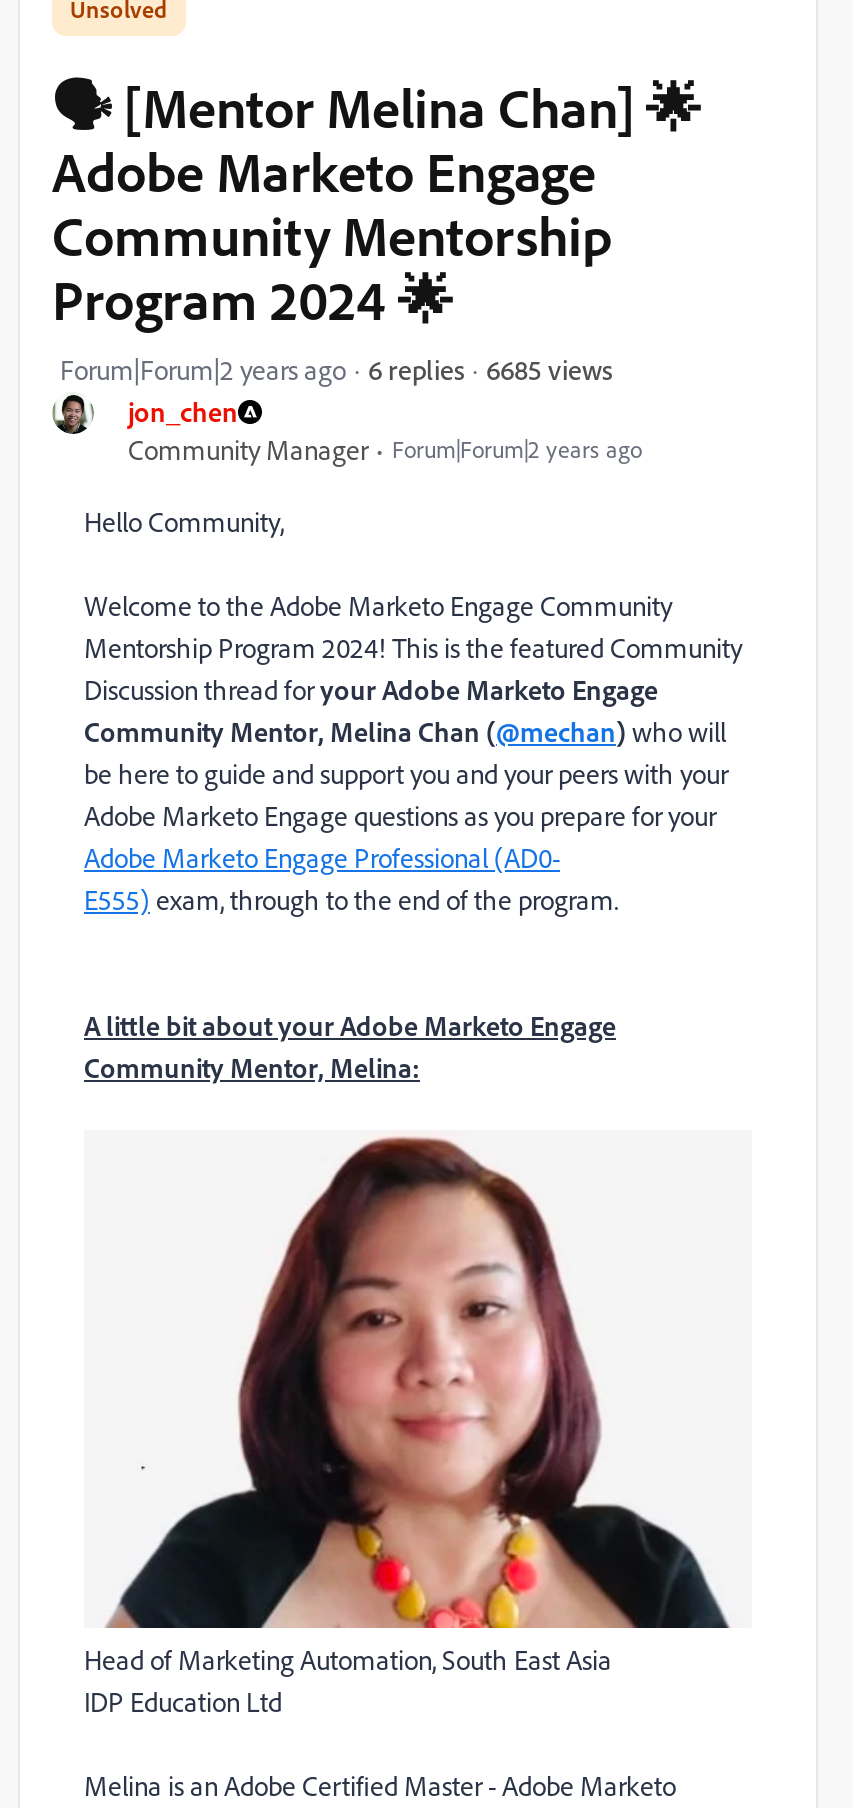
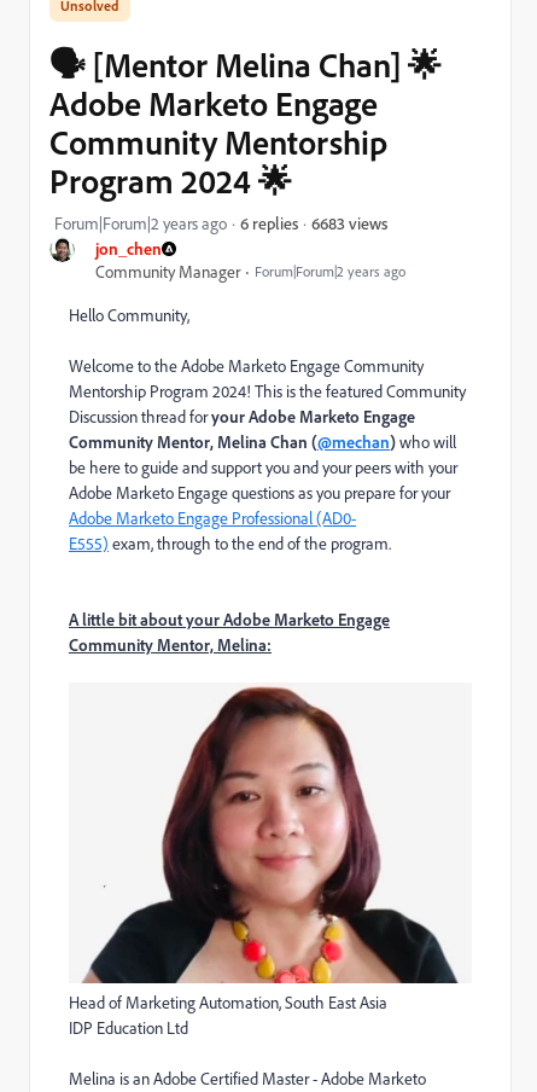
- 6685 views
+ 6683 views
